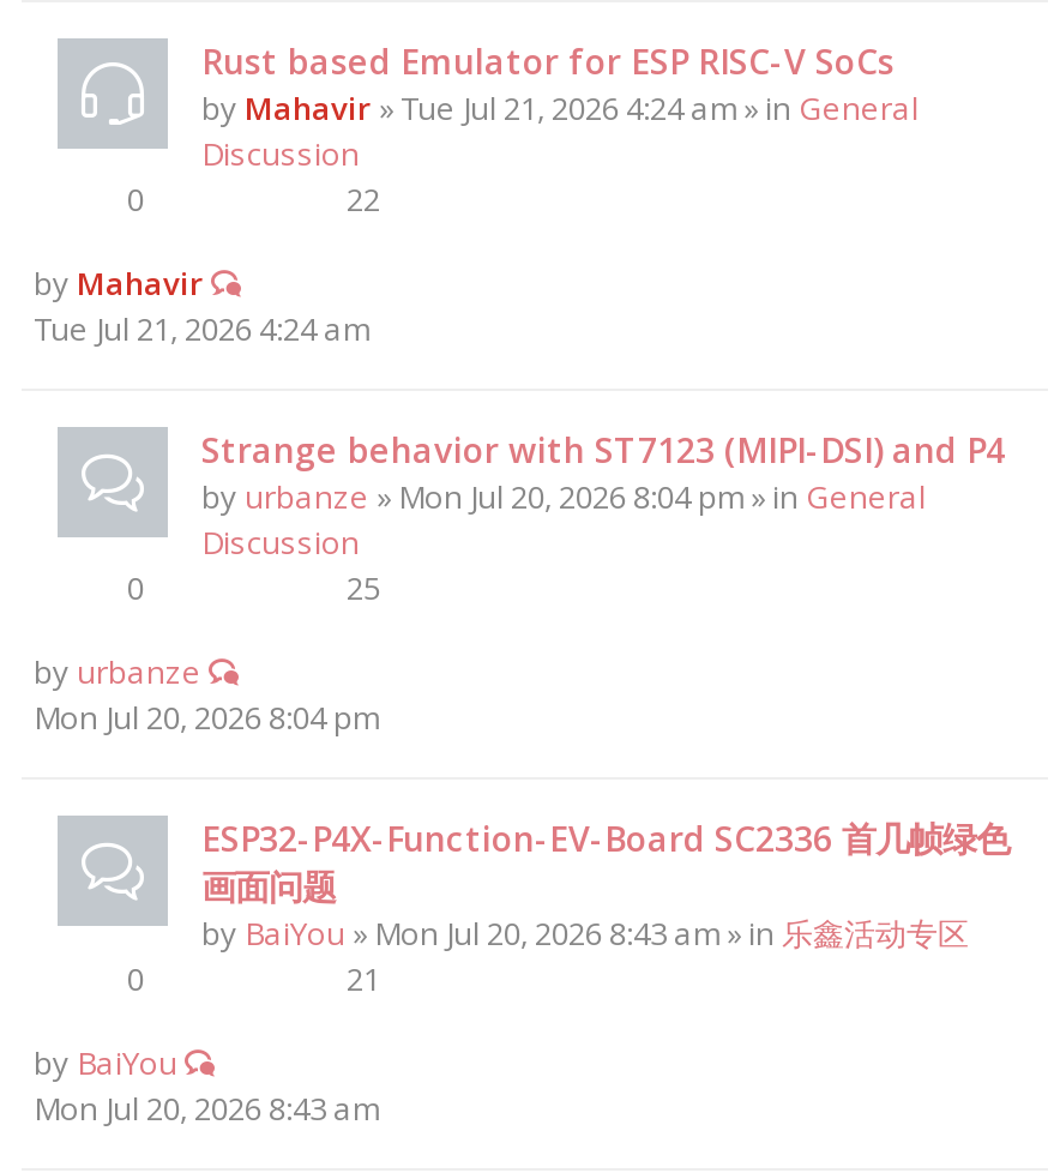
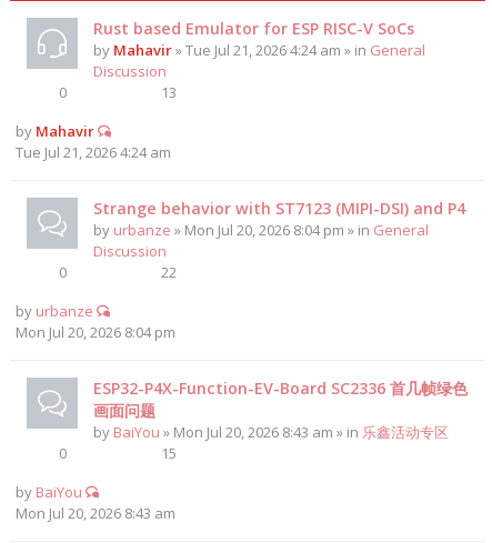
- 22
+ 13

- 25
+ 22

- 21
+ 15
